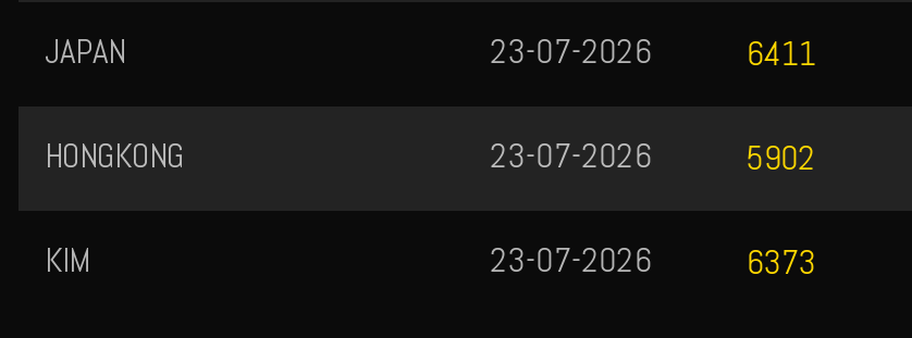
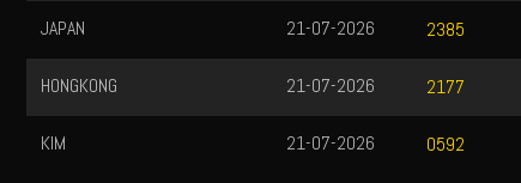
- 23-07-2026
+ 21-07-2026

- 6411
+ 2385

- 23-07-2026
+ 21-07-2026

- 5902
+ 2177

- 23-07-2026
+ 21-07-2026

- 6373
+ 0592
